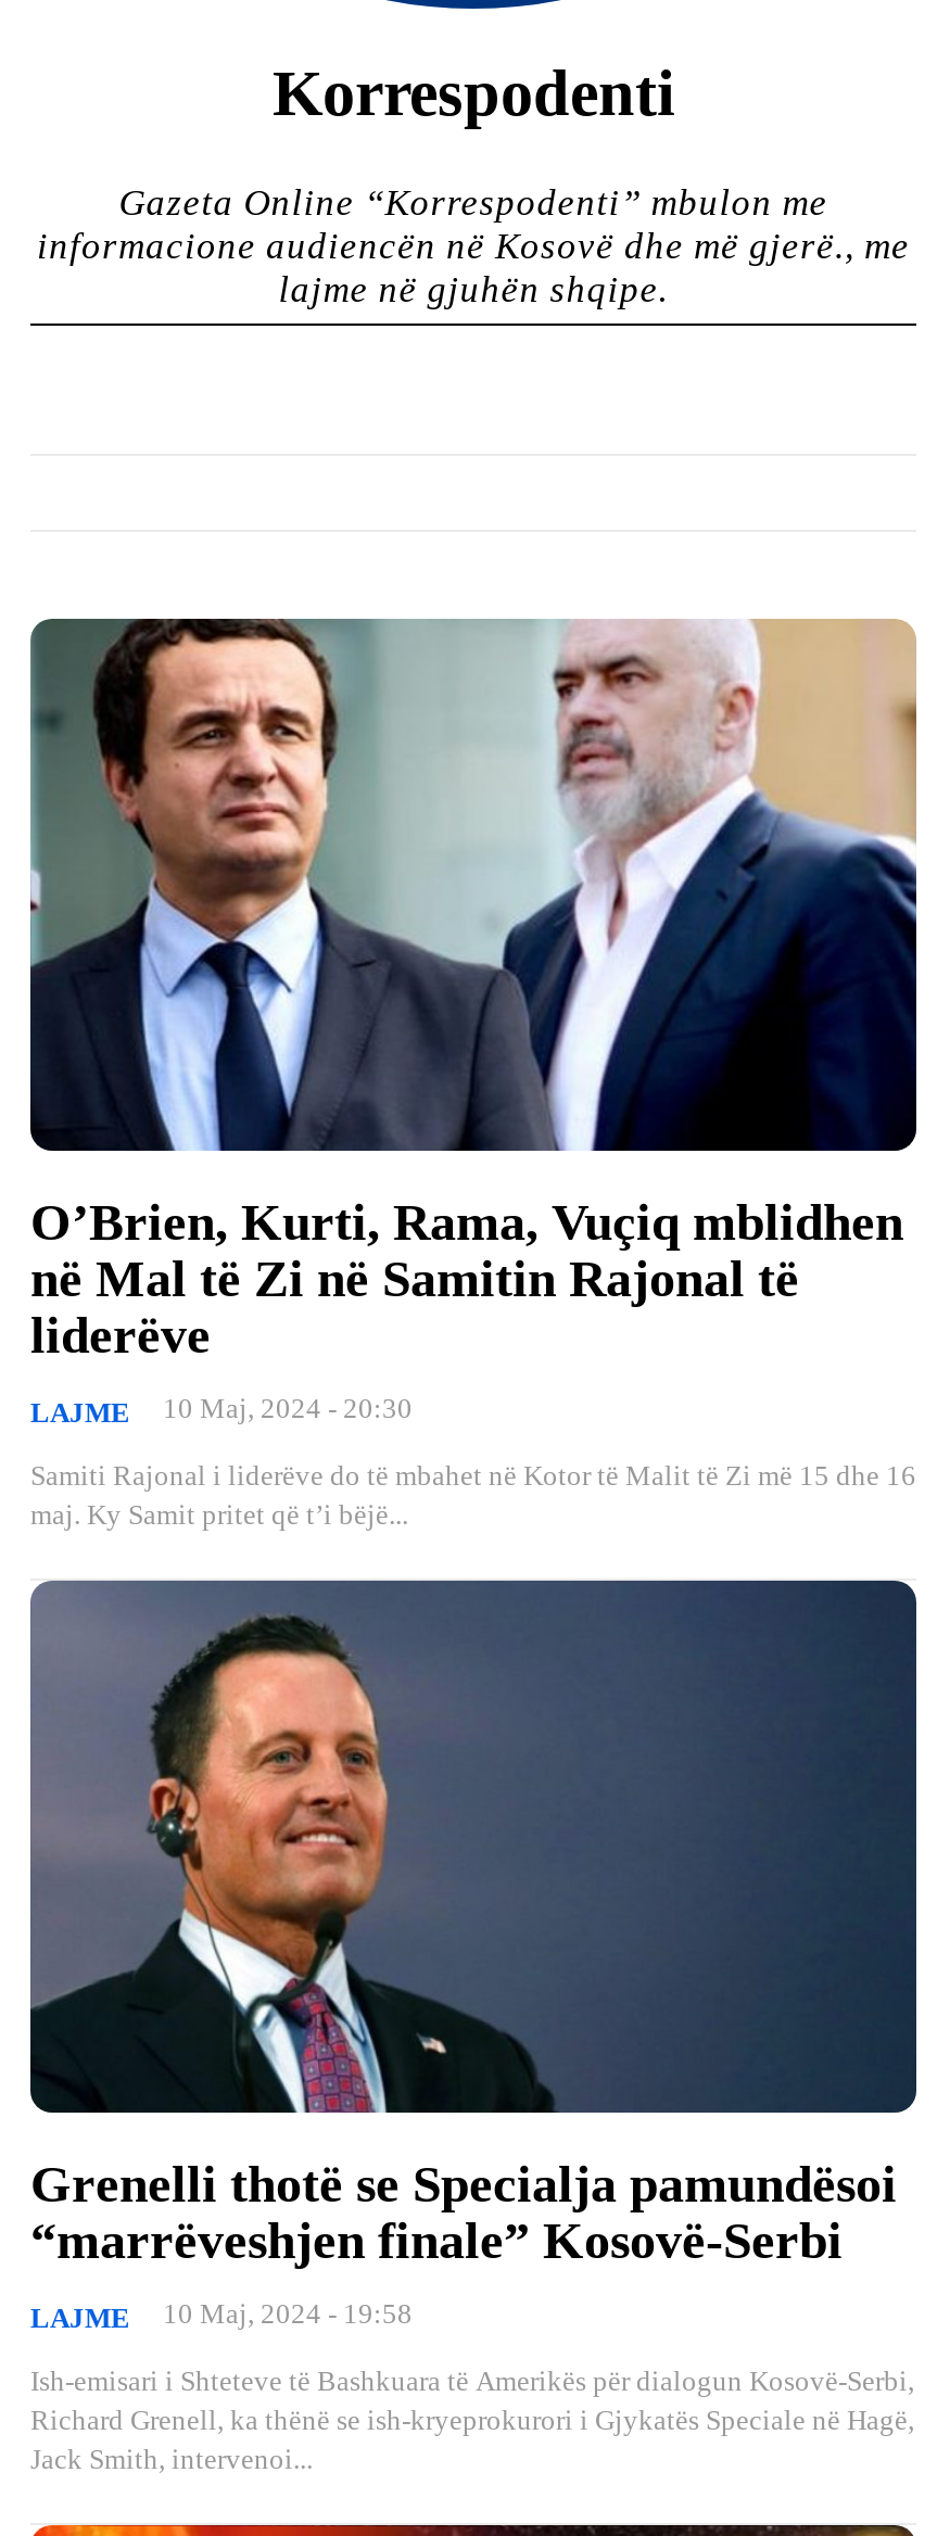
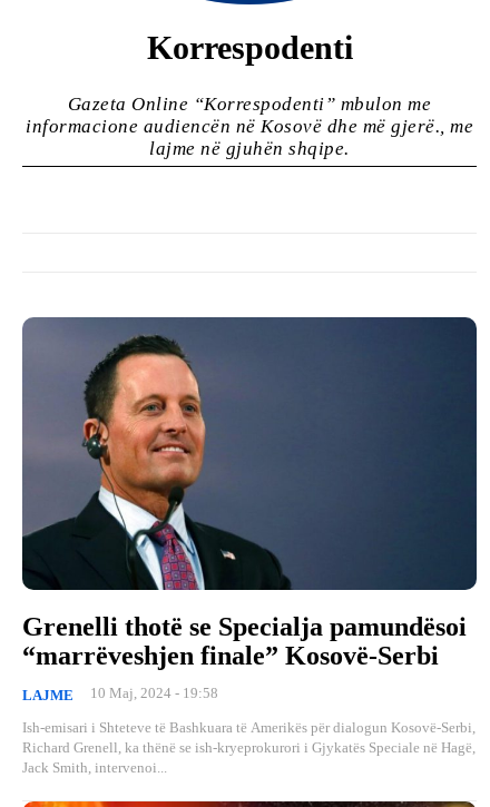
- [image]
- O’Brien, Kurti, Rama, Vuçiq mblidhen
- në Mal të Zi në Samitin Rajonal të
- liderëve
- LAJME
- 10 Maj, 2024 - 20:30
- Samiti Rajonal i liderëve do të mbahet në Kotor të Malit të Zi më 15 dhe 16
- maj. Ky Samit pritet që t’i bëjë...
